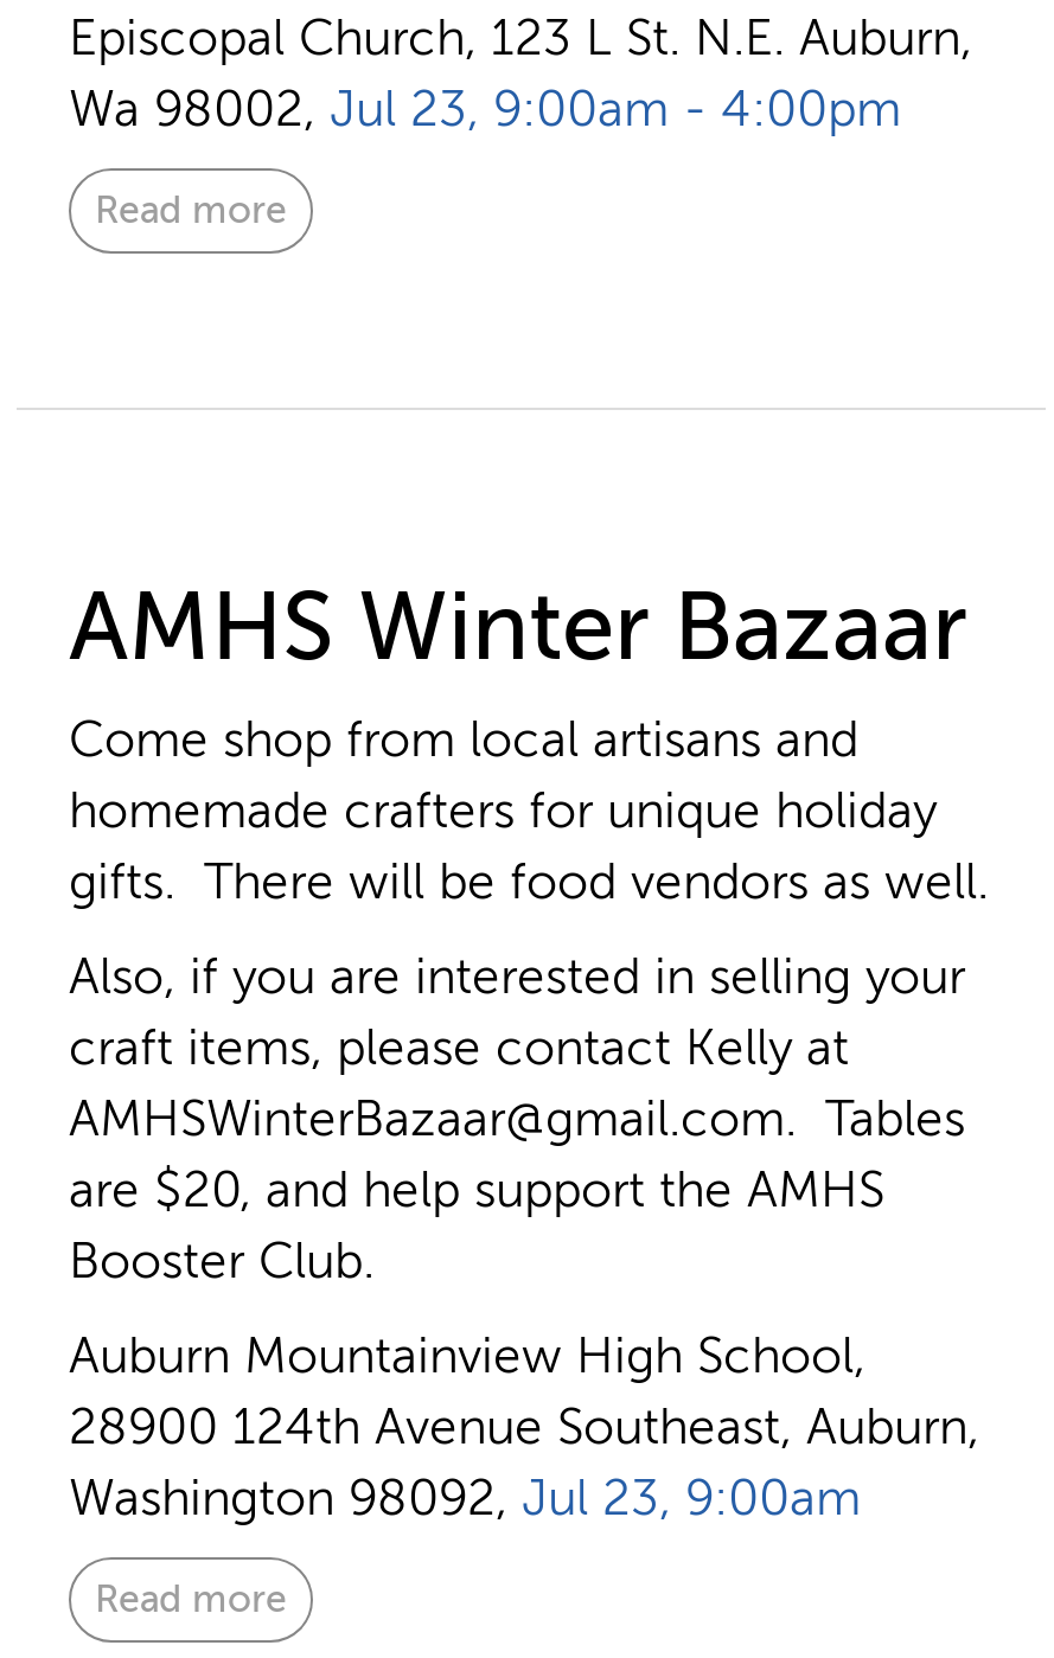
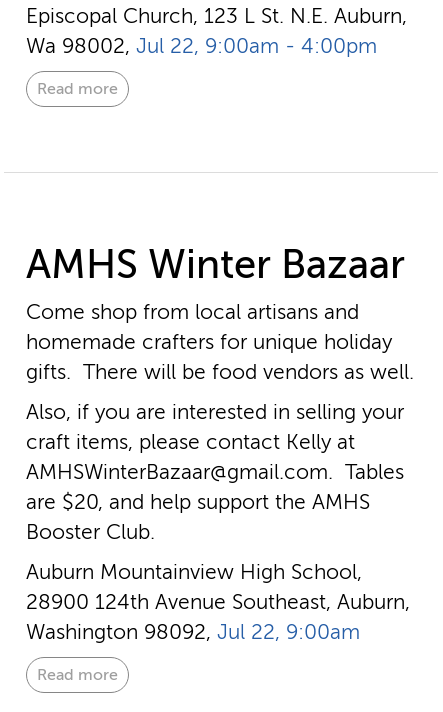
- Wa 98002, Jul 23, 9:00am - 4:00pm
+ Wa 98002, Jul 22, 9:00am - 4:00pm

- Washington 98092, Jul 23, 9:00am
+ Washington 98092, Jul 22, 9:00am
